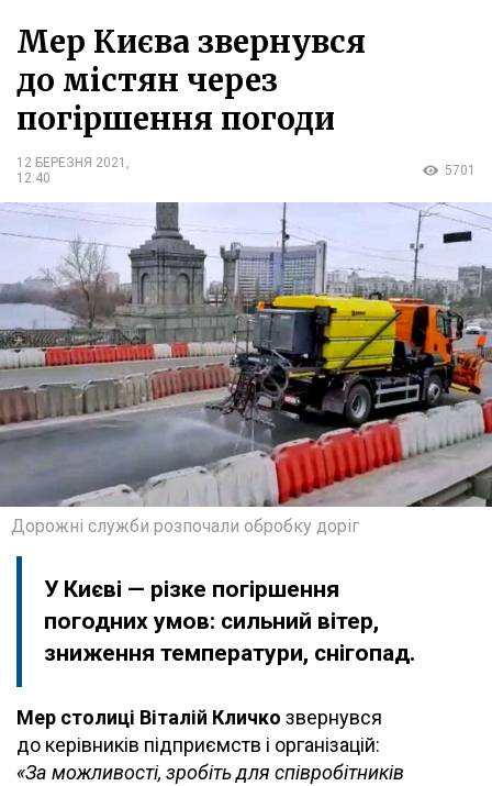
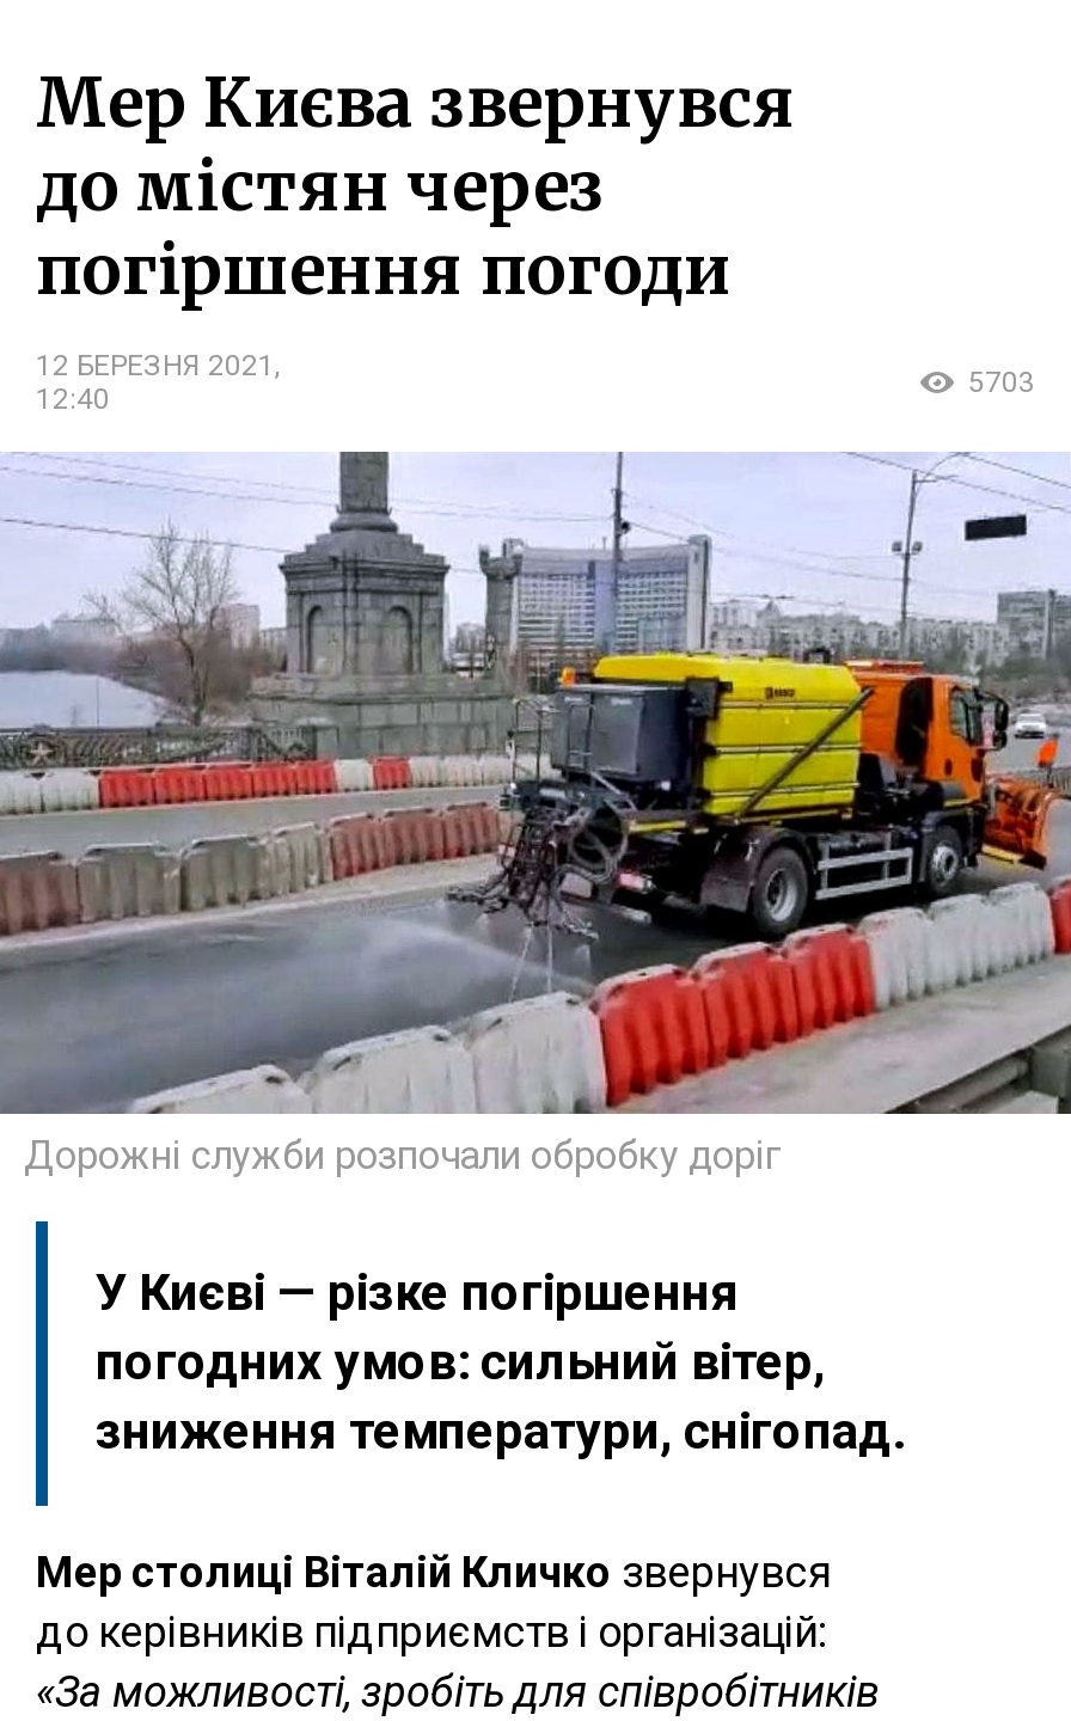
- 5701
+ 5703
